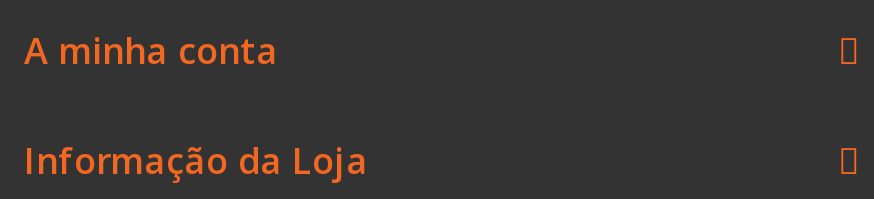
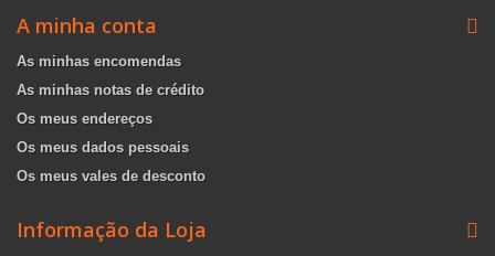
+ As minhas encomendas
+ As minhas notas de crédito
+ Os meus endereços
+ Os meus dados pessoais
+ Os meus vales de desconto
